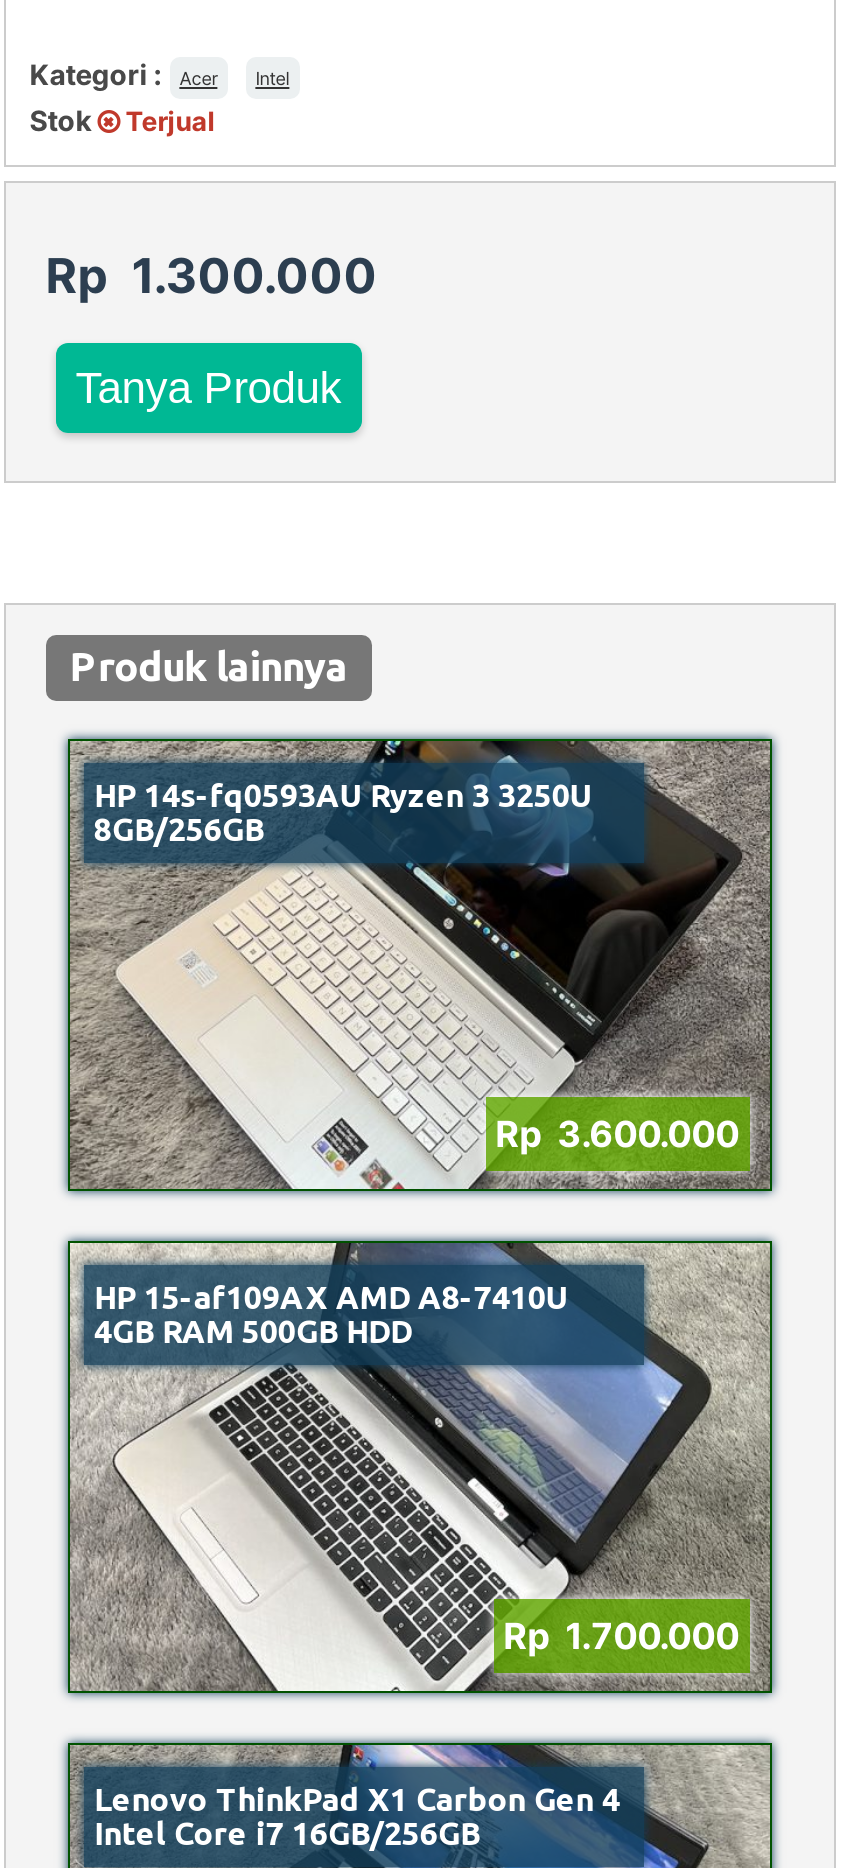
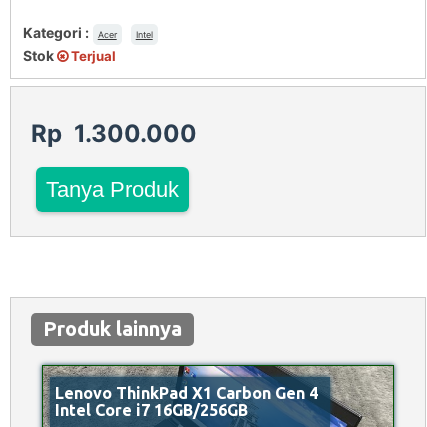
- [image]
- HP 14s-fq0593AU Ryzen 3 3250U
- 8GB/256GB

- Rp 3.600.000

- [image]
- HP 15-af109AX AMD A8-7410U
- 4GB RAM 500GB HDD

- Rp 1.700.000
